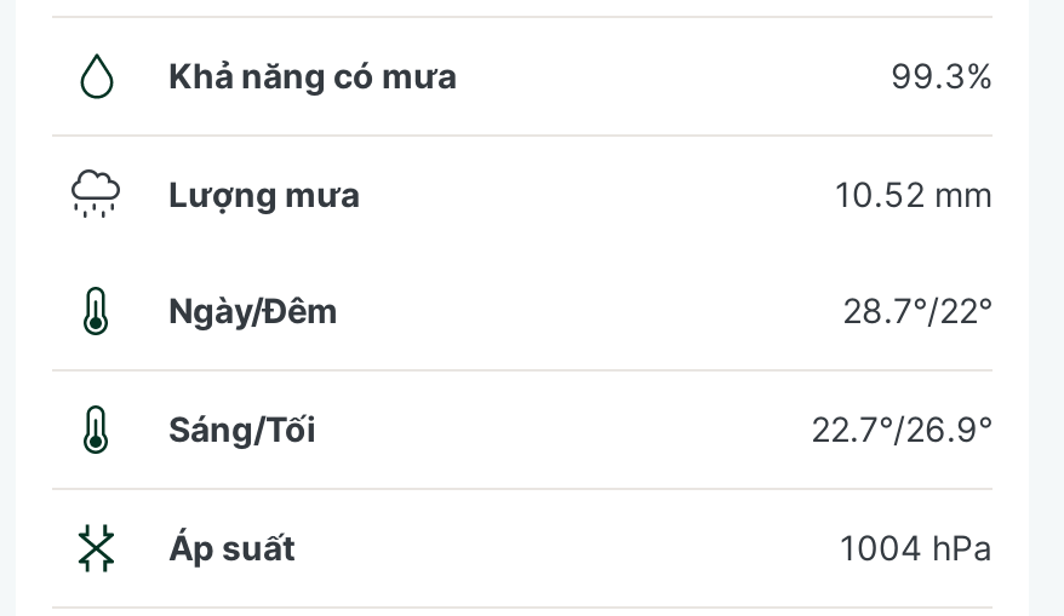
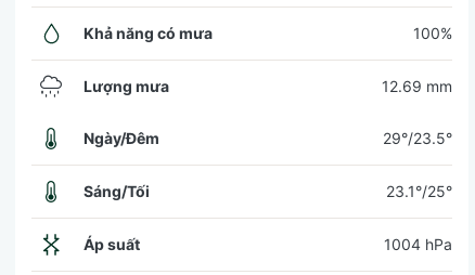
- 99.3%
+ 100%

- 10.52 mm
+ 12.69 mm

- 28.7°/22°
+ 29°/23.5°

- 22.7°/26.9°
+ 23.1°/25°
